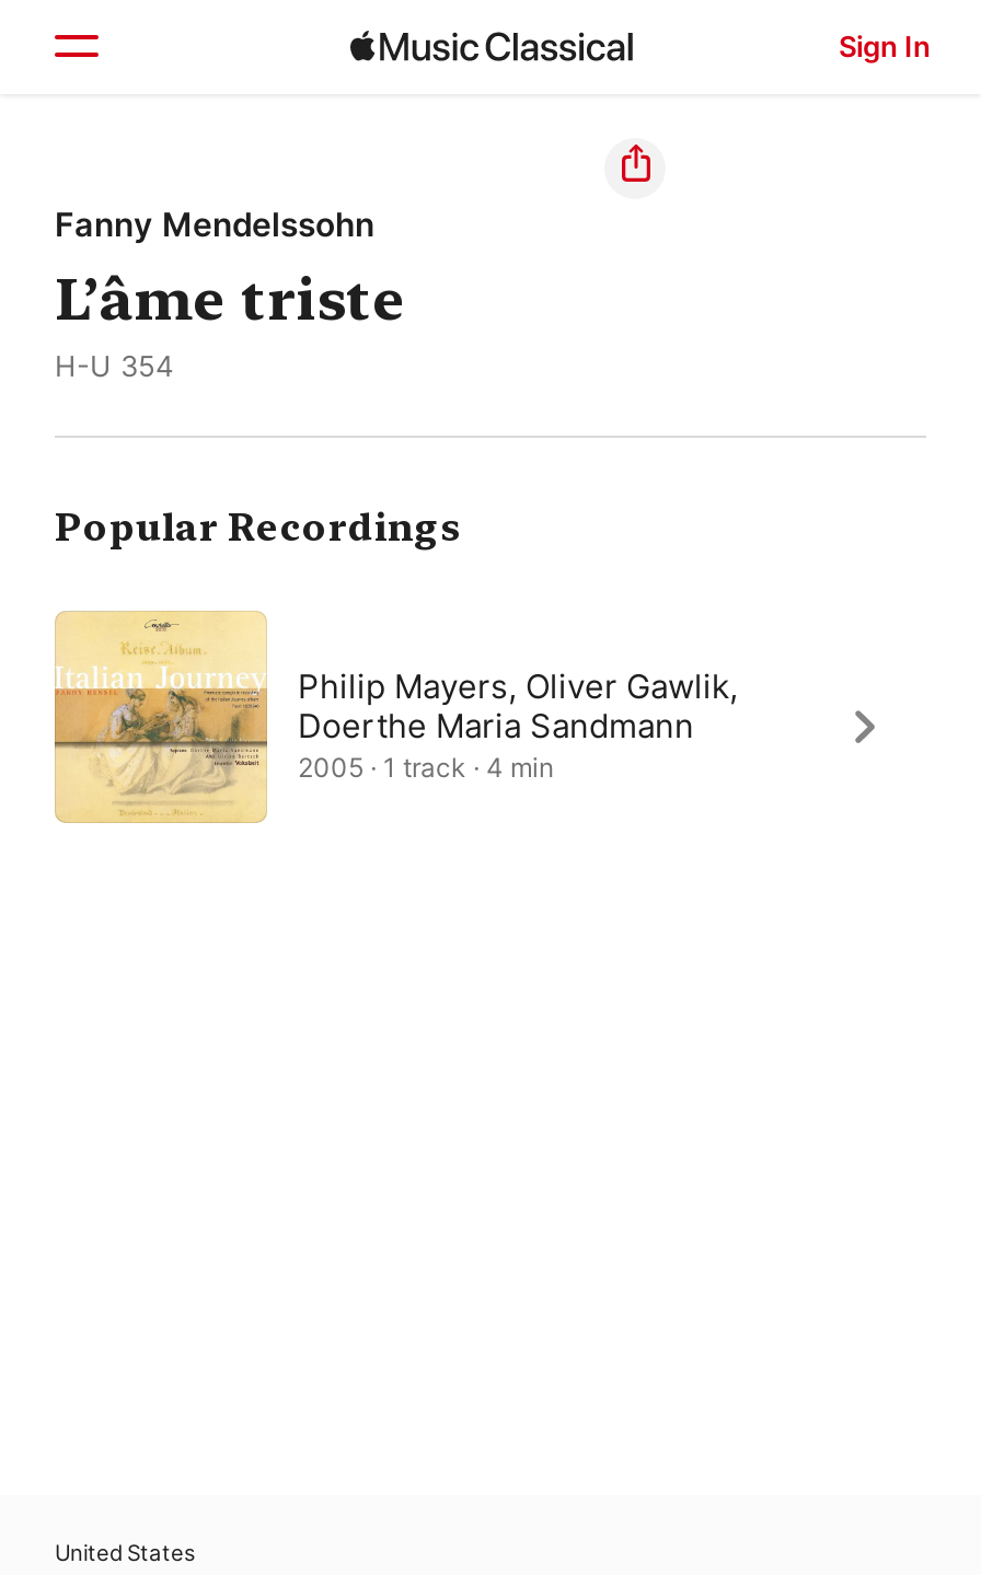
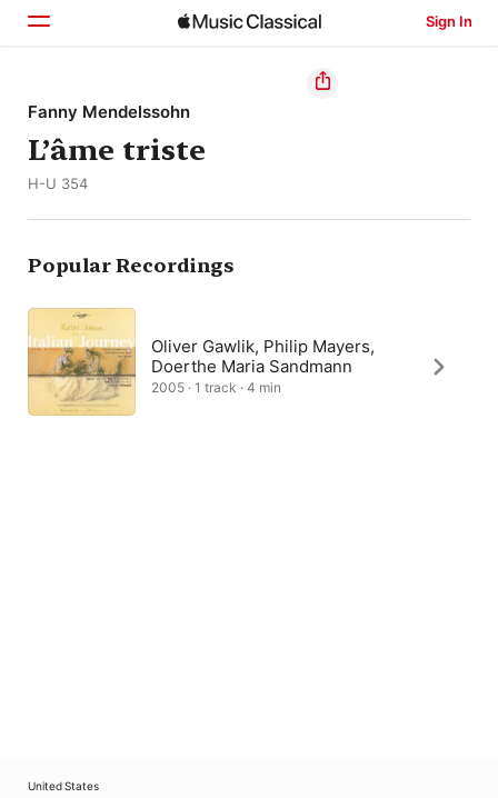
- Philip Mayers, Oliver Gawlik,
+ Oliver Gawlik, Philip Mayers,
